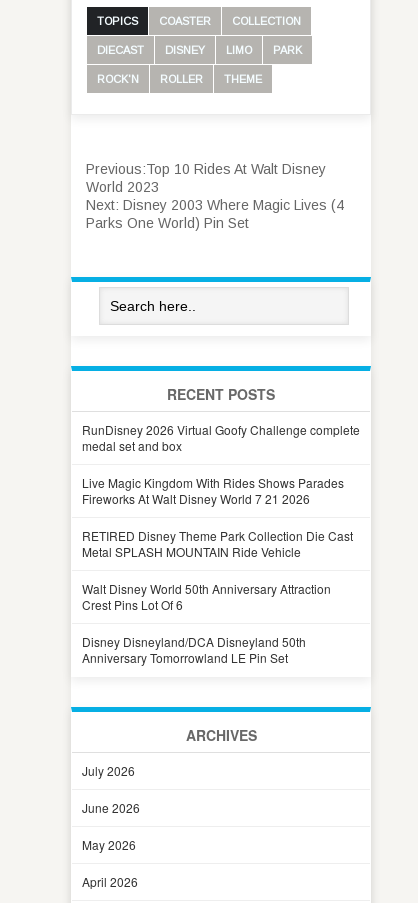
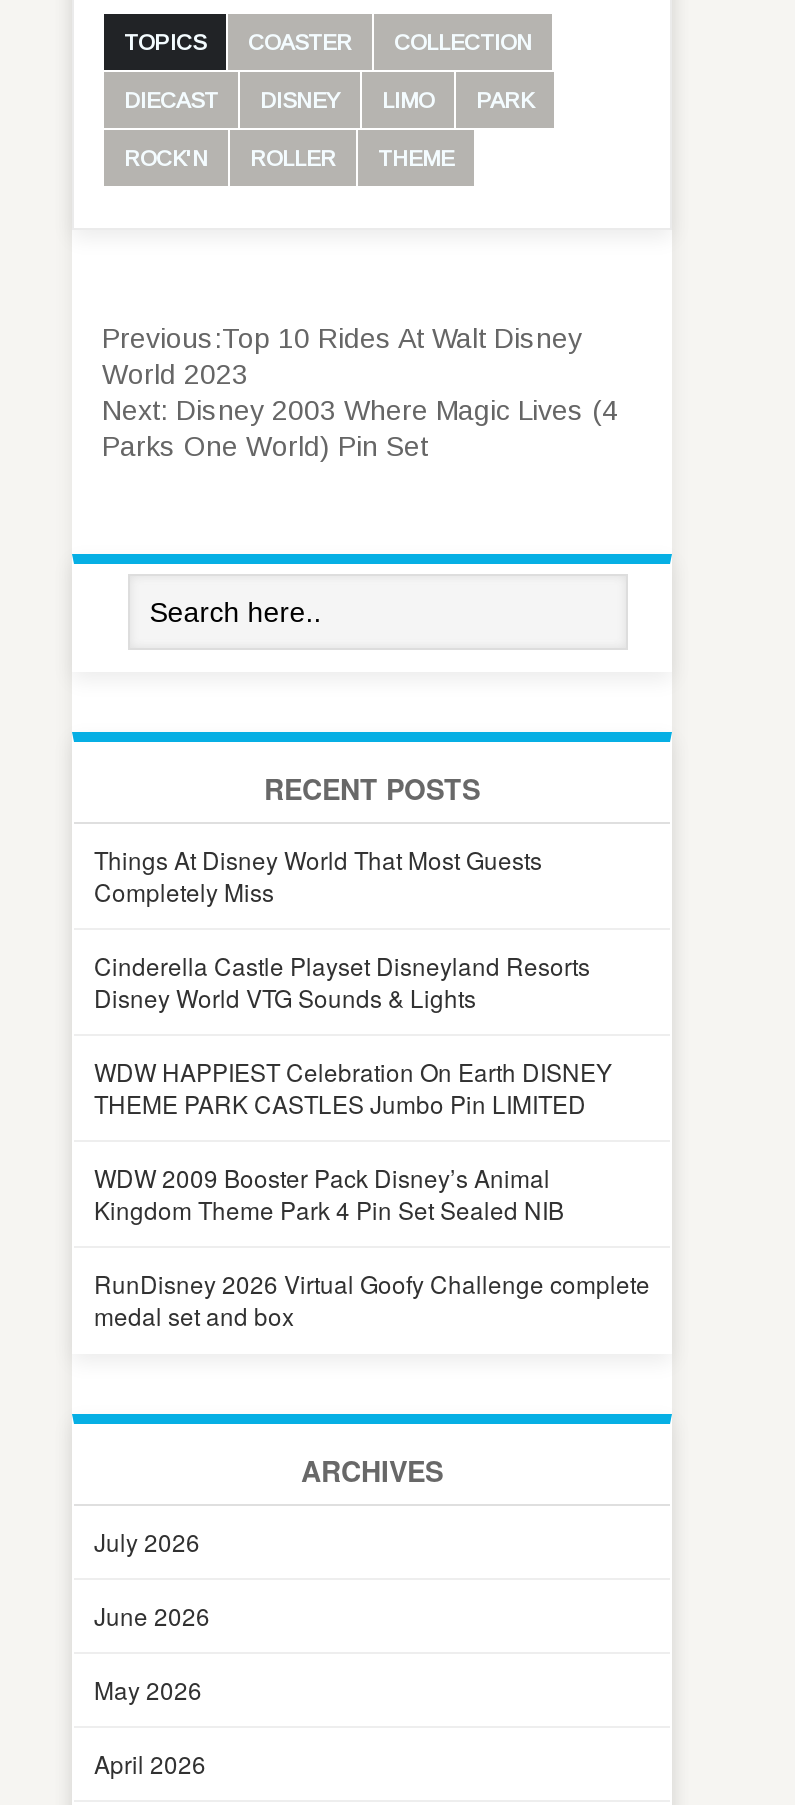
+ Things At Disney World That Most Guests
+ Completely Miss
+ Cinderella Castle Playset Disneyland Resorts
+ Disney World VTG Sounds & Lights
+ WDW HAPPIEST Celebration On Earth DISNEY
+ THEME PARK CASTLES Jumbo Pin LIMITED
+ WDW 2009 Booster Pack Disney’s Animal
+ Kingdom Theme Park 4 Pin Set Sealed NIB

moved down: RunDisney 2026 Virtual Goofy Challenge complete | medal set and box

- Live Magic Kingdom With Rides Shows Parades
- Fireworks At Walt Disney World 7 21 2026
- RETIRED Disney Theme Park Collection Die Cast
- Metal SPLASH MOUNTAIN Ride Vehicle
- Walt Disney World 50th Anniversary Attraction
- Crest Pins Lot Of 6
- Disney Disneyland/DCA Disneyland 50th
- Anniversary Tomorrowland LE Pin Set
